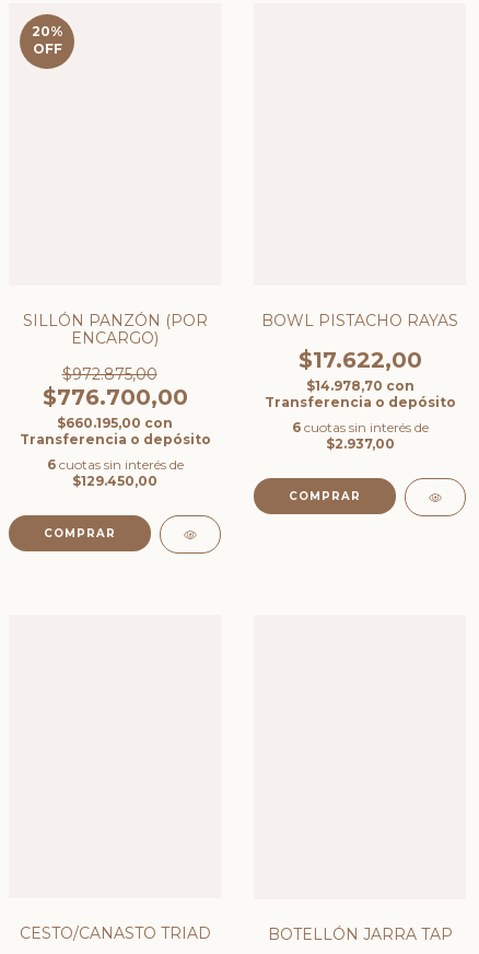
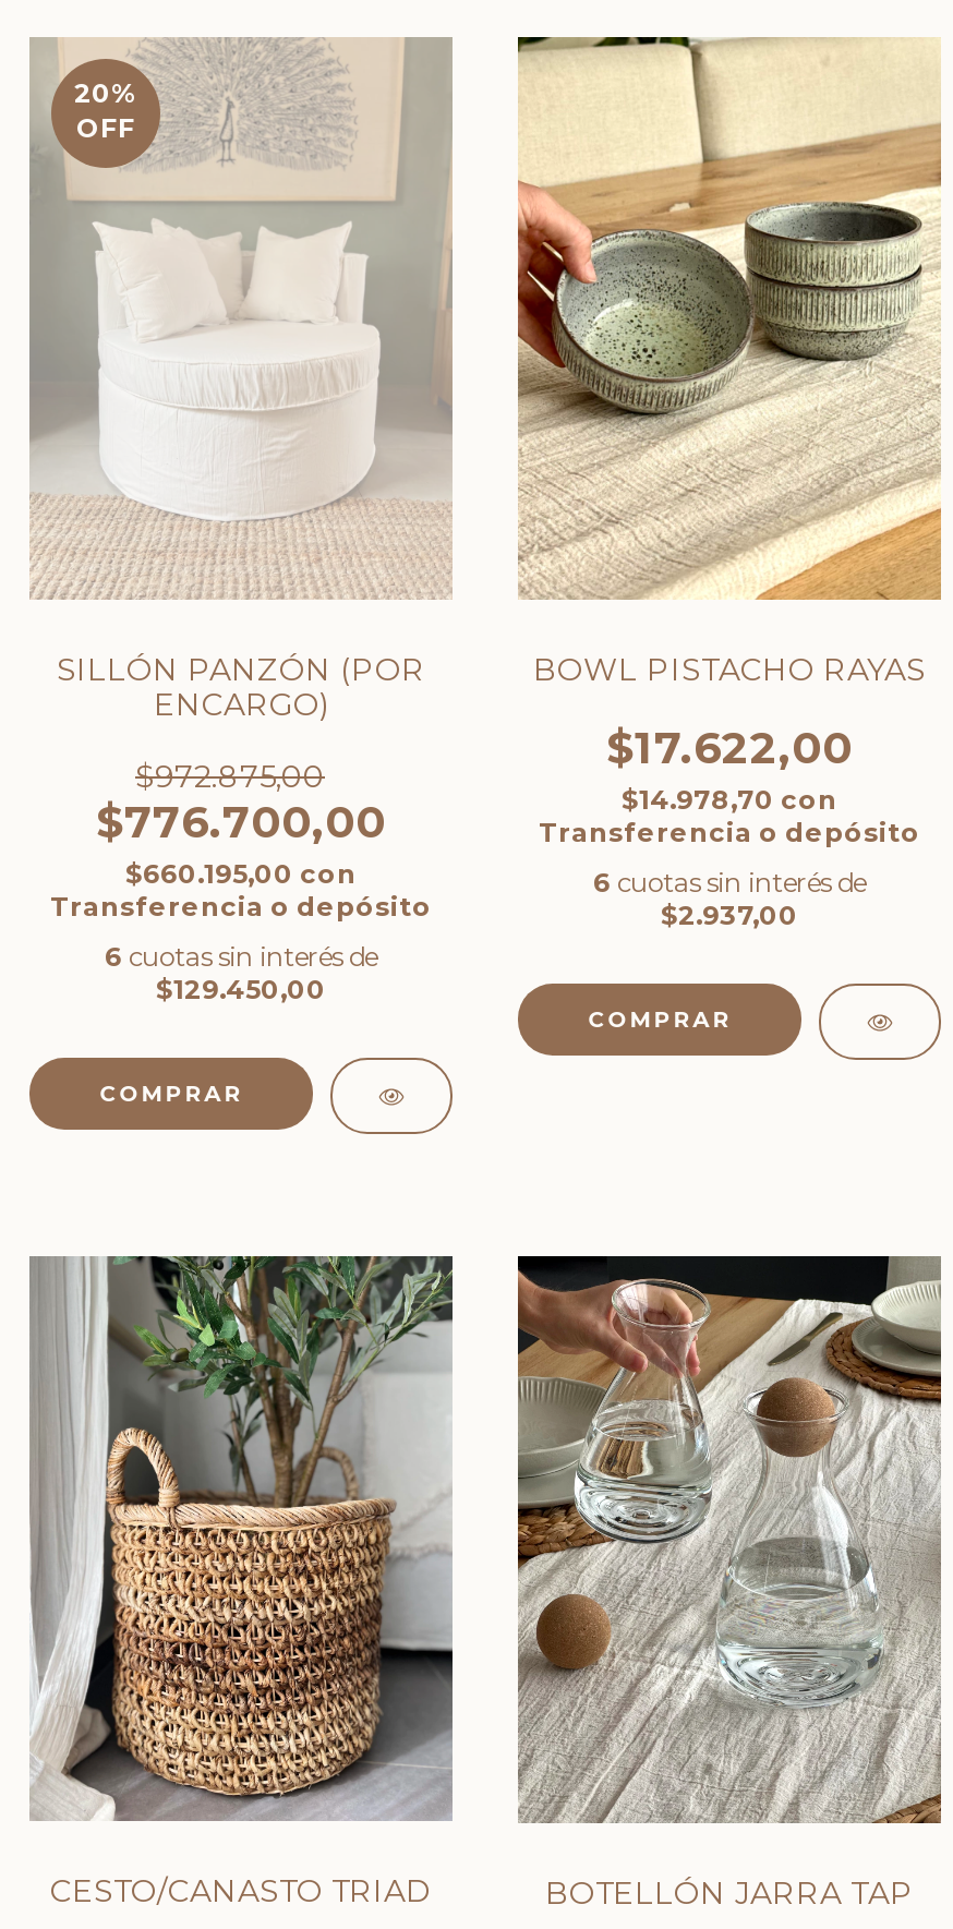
+ [image]

+ [image]

+ [image]

+ [image]
